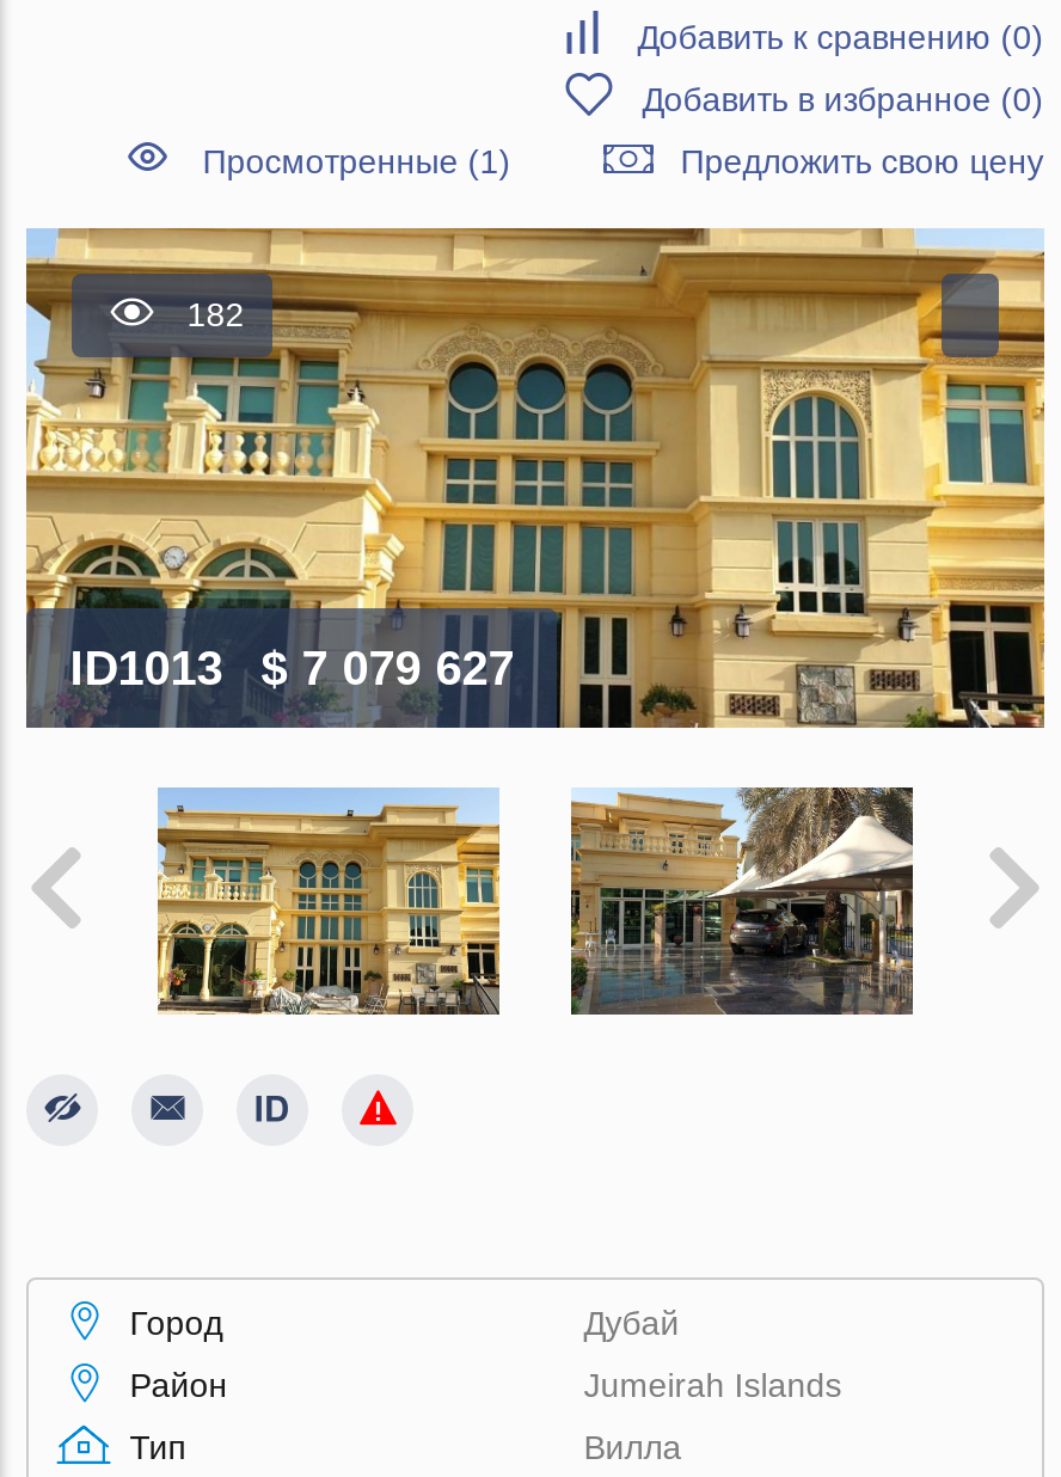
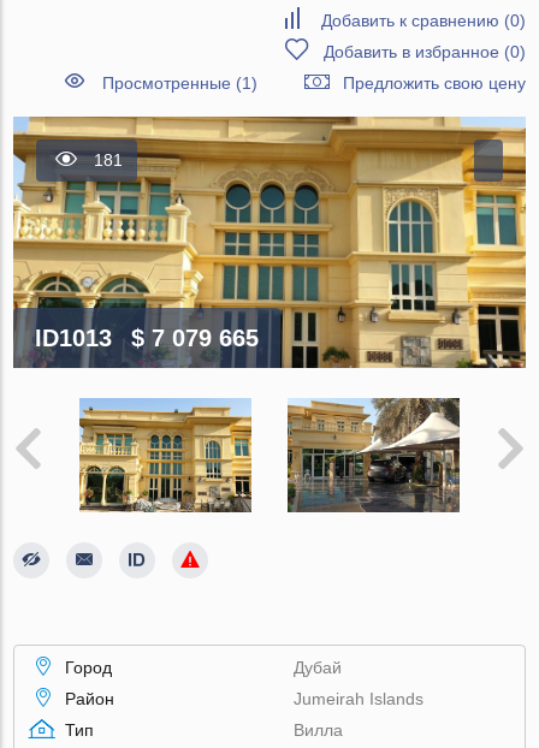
- 182
+ 181

- ID1013 $ 7 079 627
+ ID1013 $ 7 079 665
